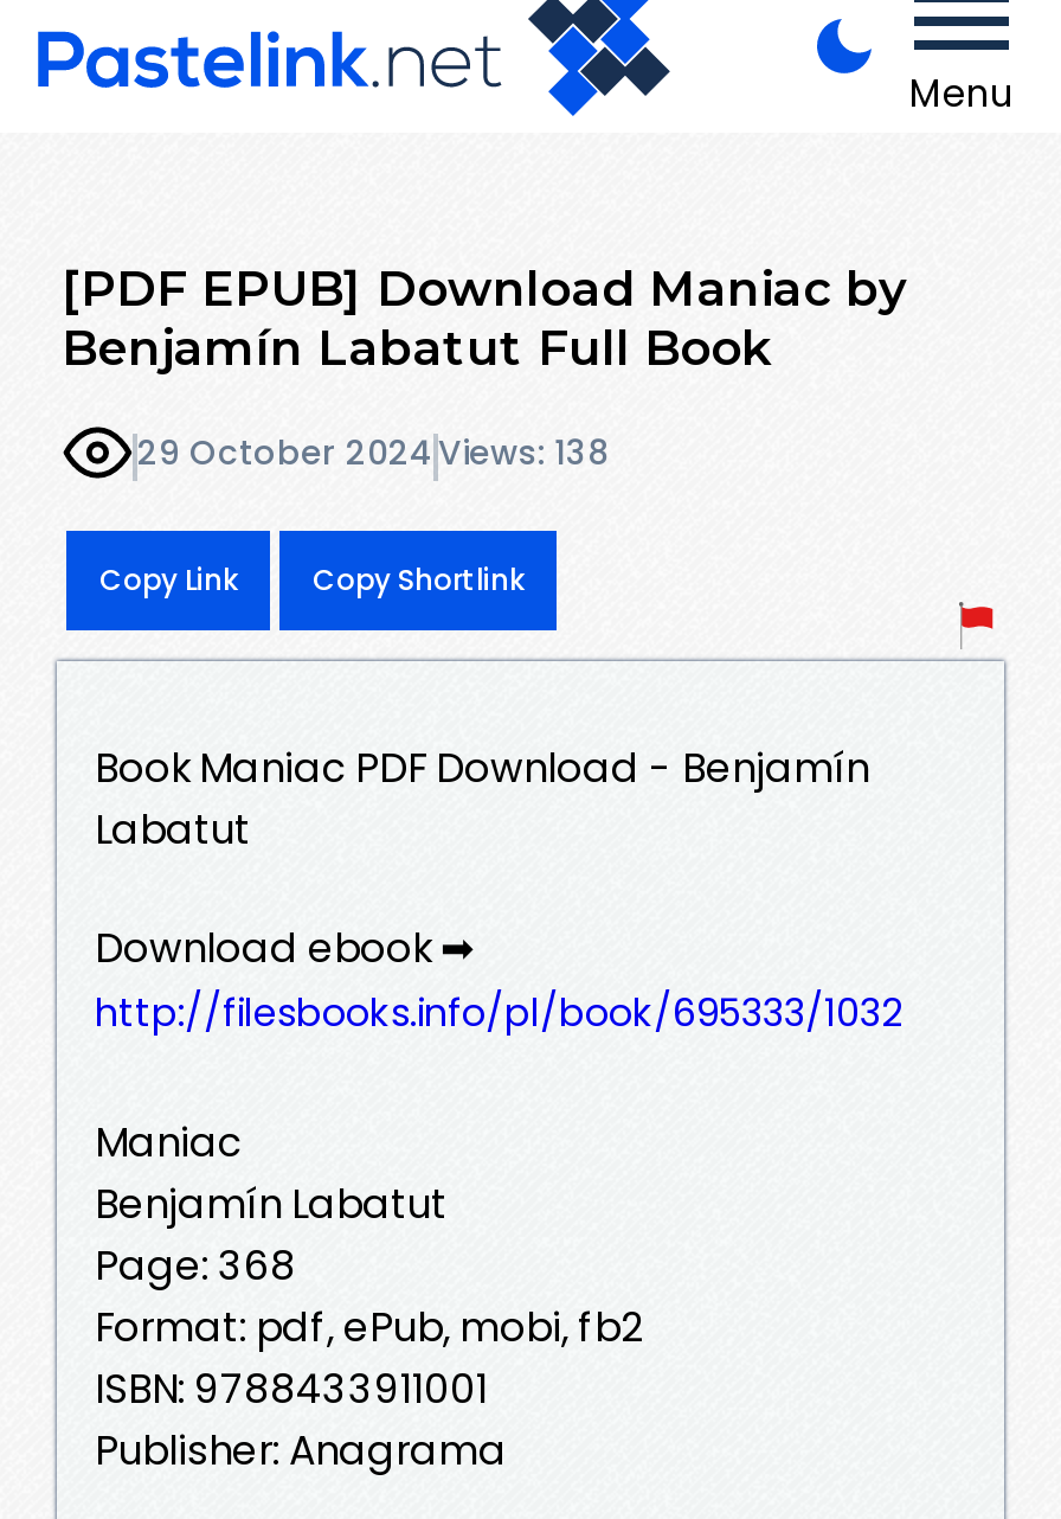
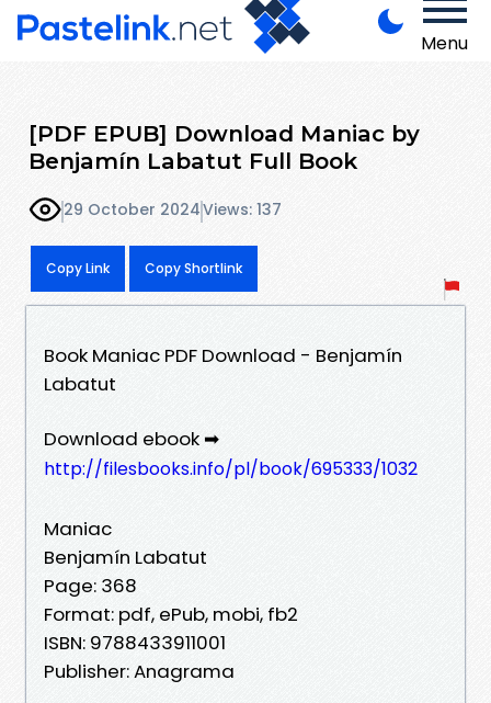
- 29 October 2024 Views: 138
+ 29 October 2024 Views: 137
